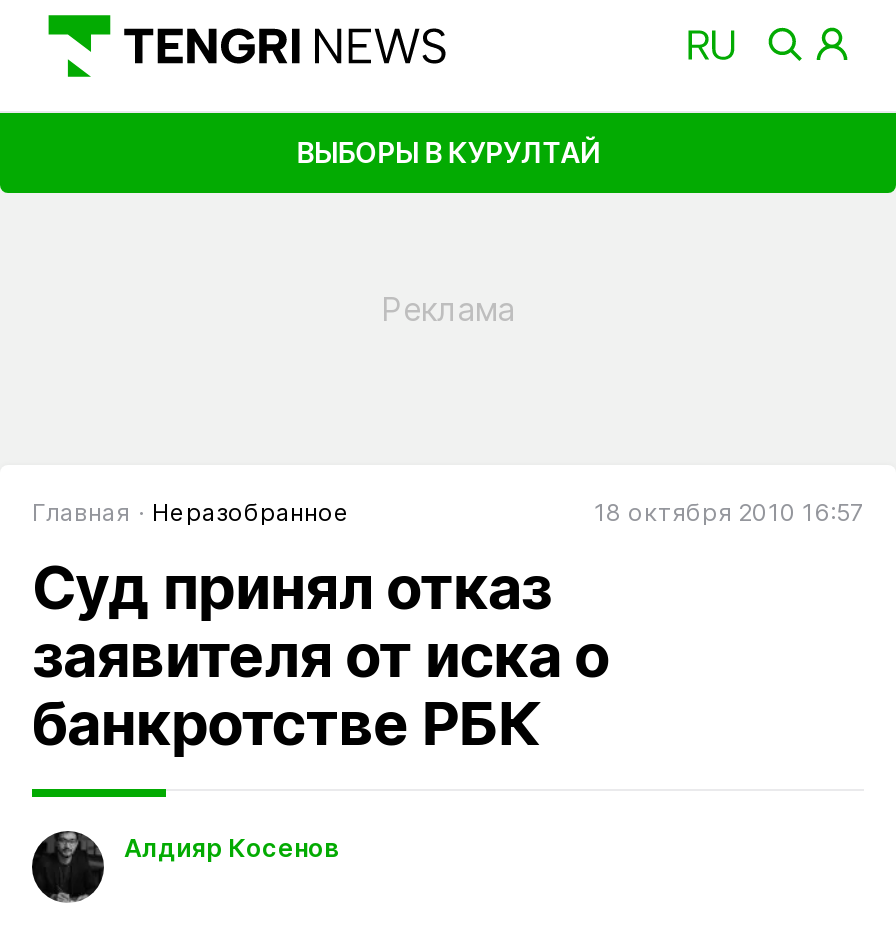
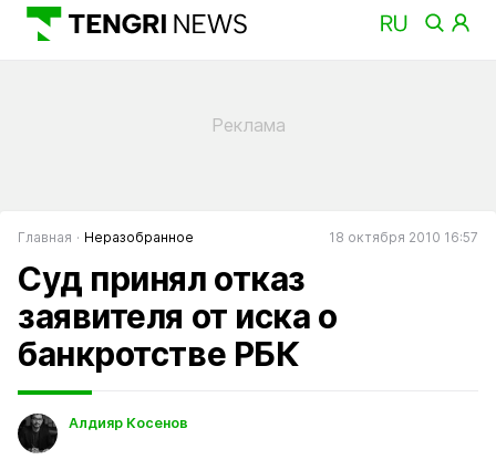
- ВЫБОРЫ В КУРУЛТАЙ
